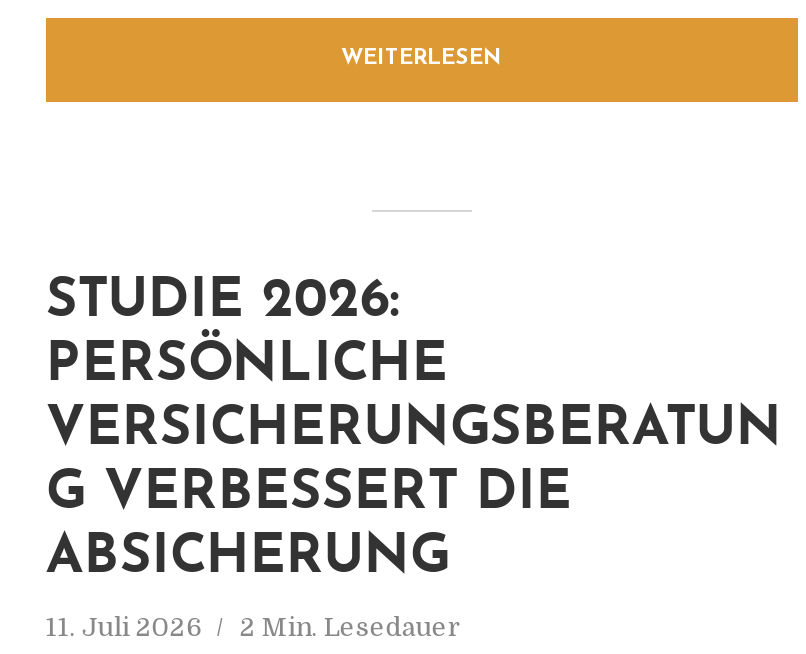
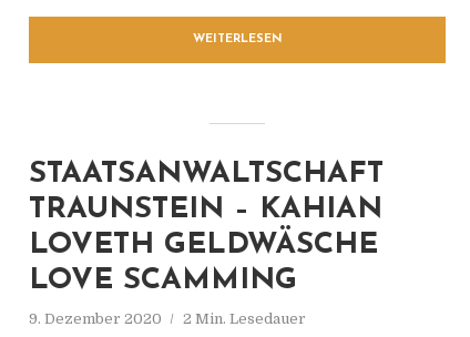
- STUDIE 2026:
- PERSÖNLICHE
- VERSICHERUNGSBERATUN
- G VERBESSERT DIE
- ABSICHERUNG
+ STAATSANWALTSCHAFT
+ TRAUNSTEIN – KAHIAN
+ LOVETH GELDWÄSCHE
+ LOVE SCAMMING

- 11. Juli 2026 2 Min. Lesedauer
+ 9. Dezember 2020 2 Min. Lesedauer
